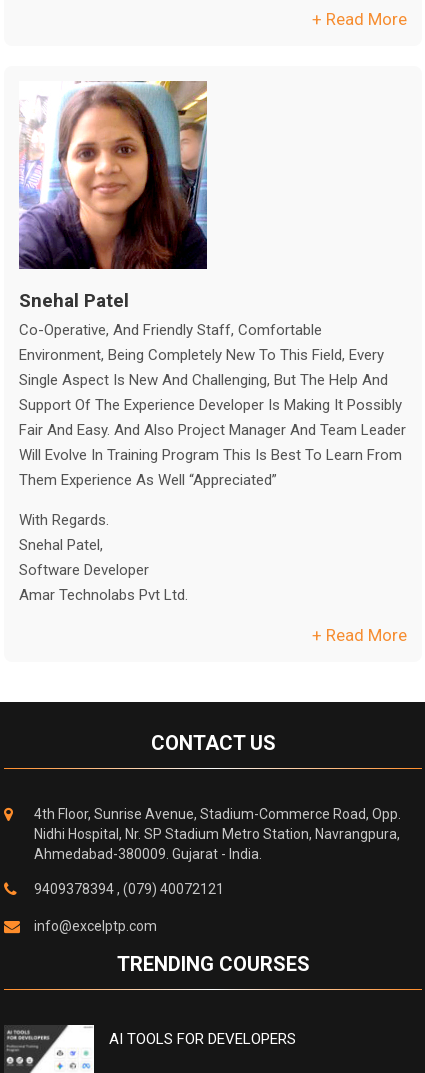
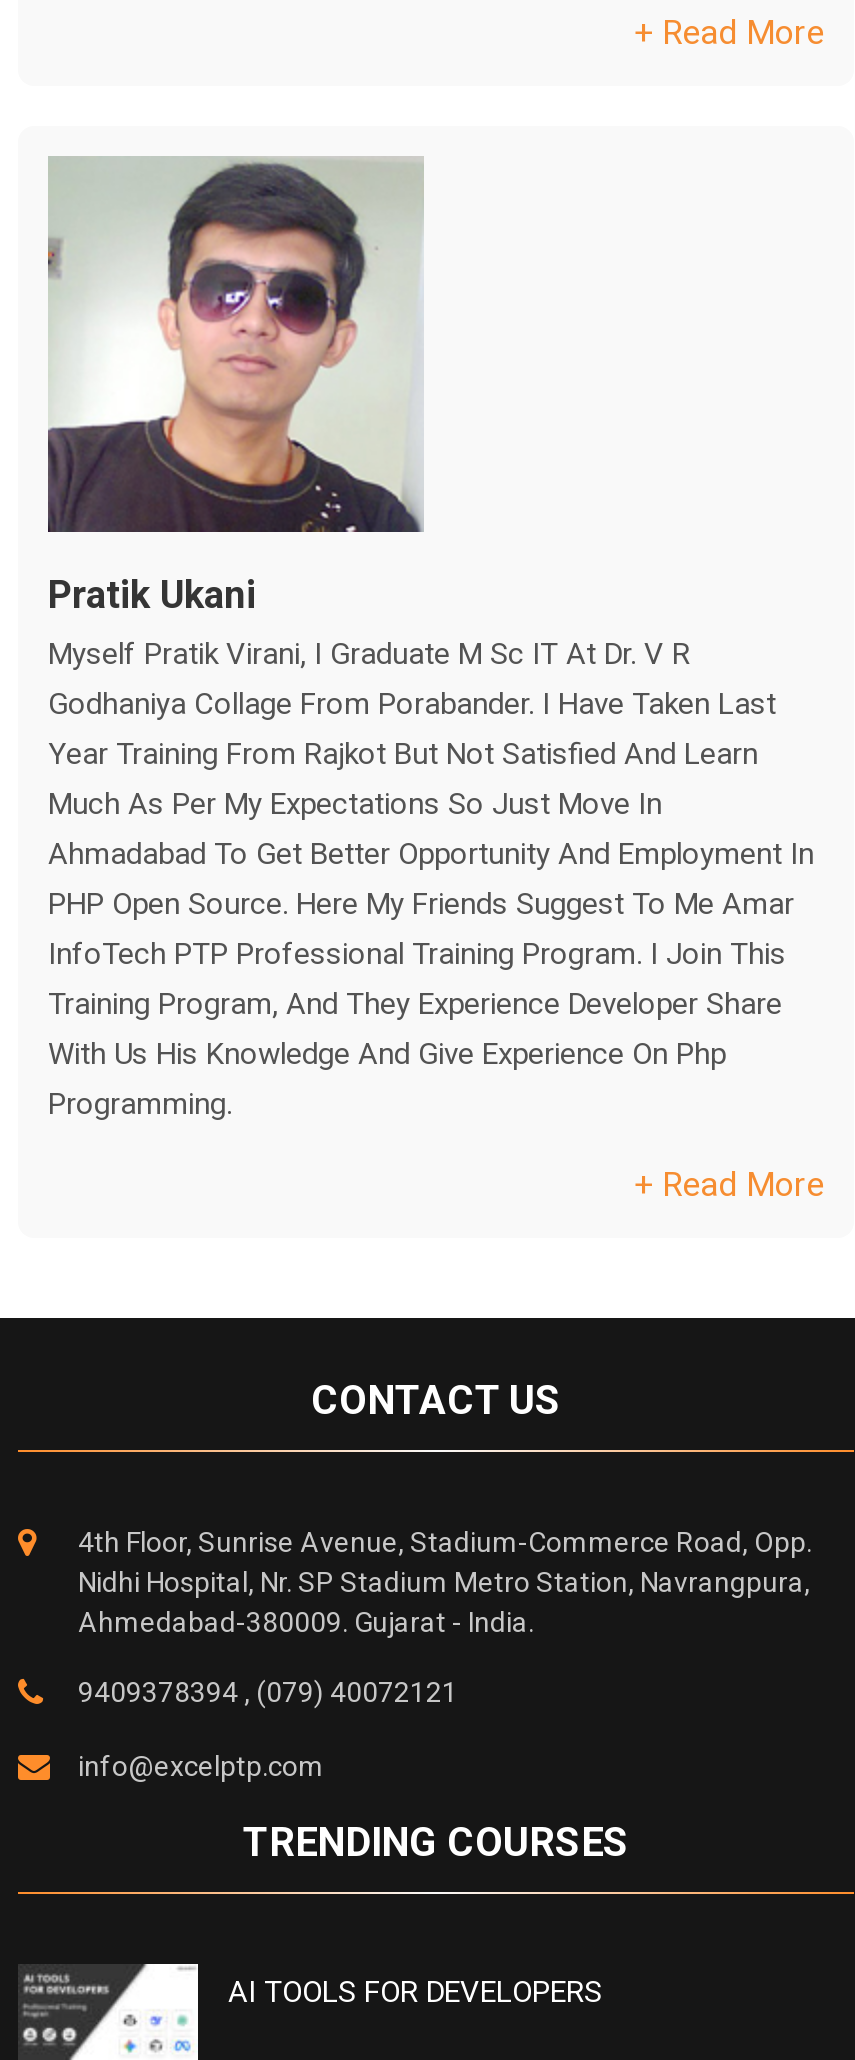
- [image]
- Snehal Patel
- Co-Operative, And Friendly Staff, Comfortable
- Environment, Being Completely New To This Field, Every
- Single Aspect Is New And Challenging, But The Help And
- Support Of The Experience Developer Is Making It Possibly
- Fair And Easy. And Also Project Manager And Team Leader
- Will Evolve In Training Program This Is Best To Learn From
- Them Experience As Well “Appreciated”
- With Regards.
- Snehal Patel,
- Software Developer
- Amar Technolabs Pvt Ltd.
+ [image]
+ Pratik Ukani
+ Myself Pratik Virani, I Graduate M Sc IT At Dr. V R
+ Godhaniya Collage From Porabander. I Have Taken Last
+ Year Training From Rajkot But Not Satisfied And Learn
+ Much As Per My Expectations So Just Move In
+ Ahmadabad To Get Better Opportunity And Employment In
+ PHP Open Source. Here My Friends Suggest To Me Amar
+ InfoTech PTP Professional Training Program. I Join This
+ Training Program, And They Experience Developer Share
+ With Us His Knowledge And Give Experience On Php
+ Programming.
